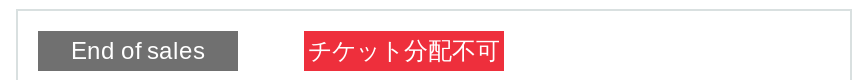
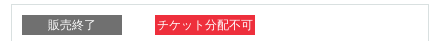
- End of sales
+ 販売終了
